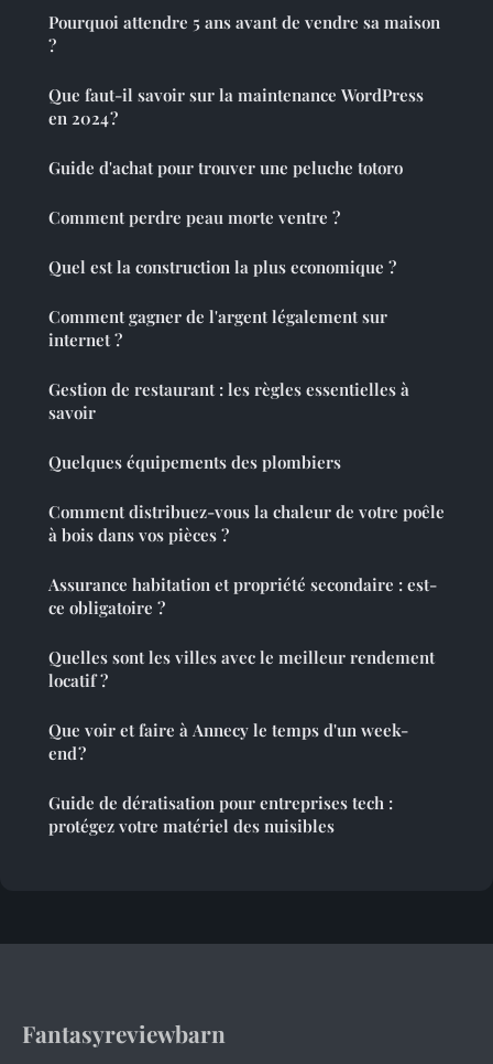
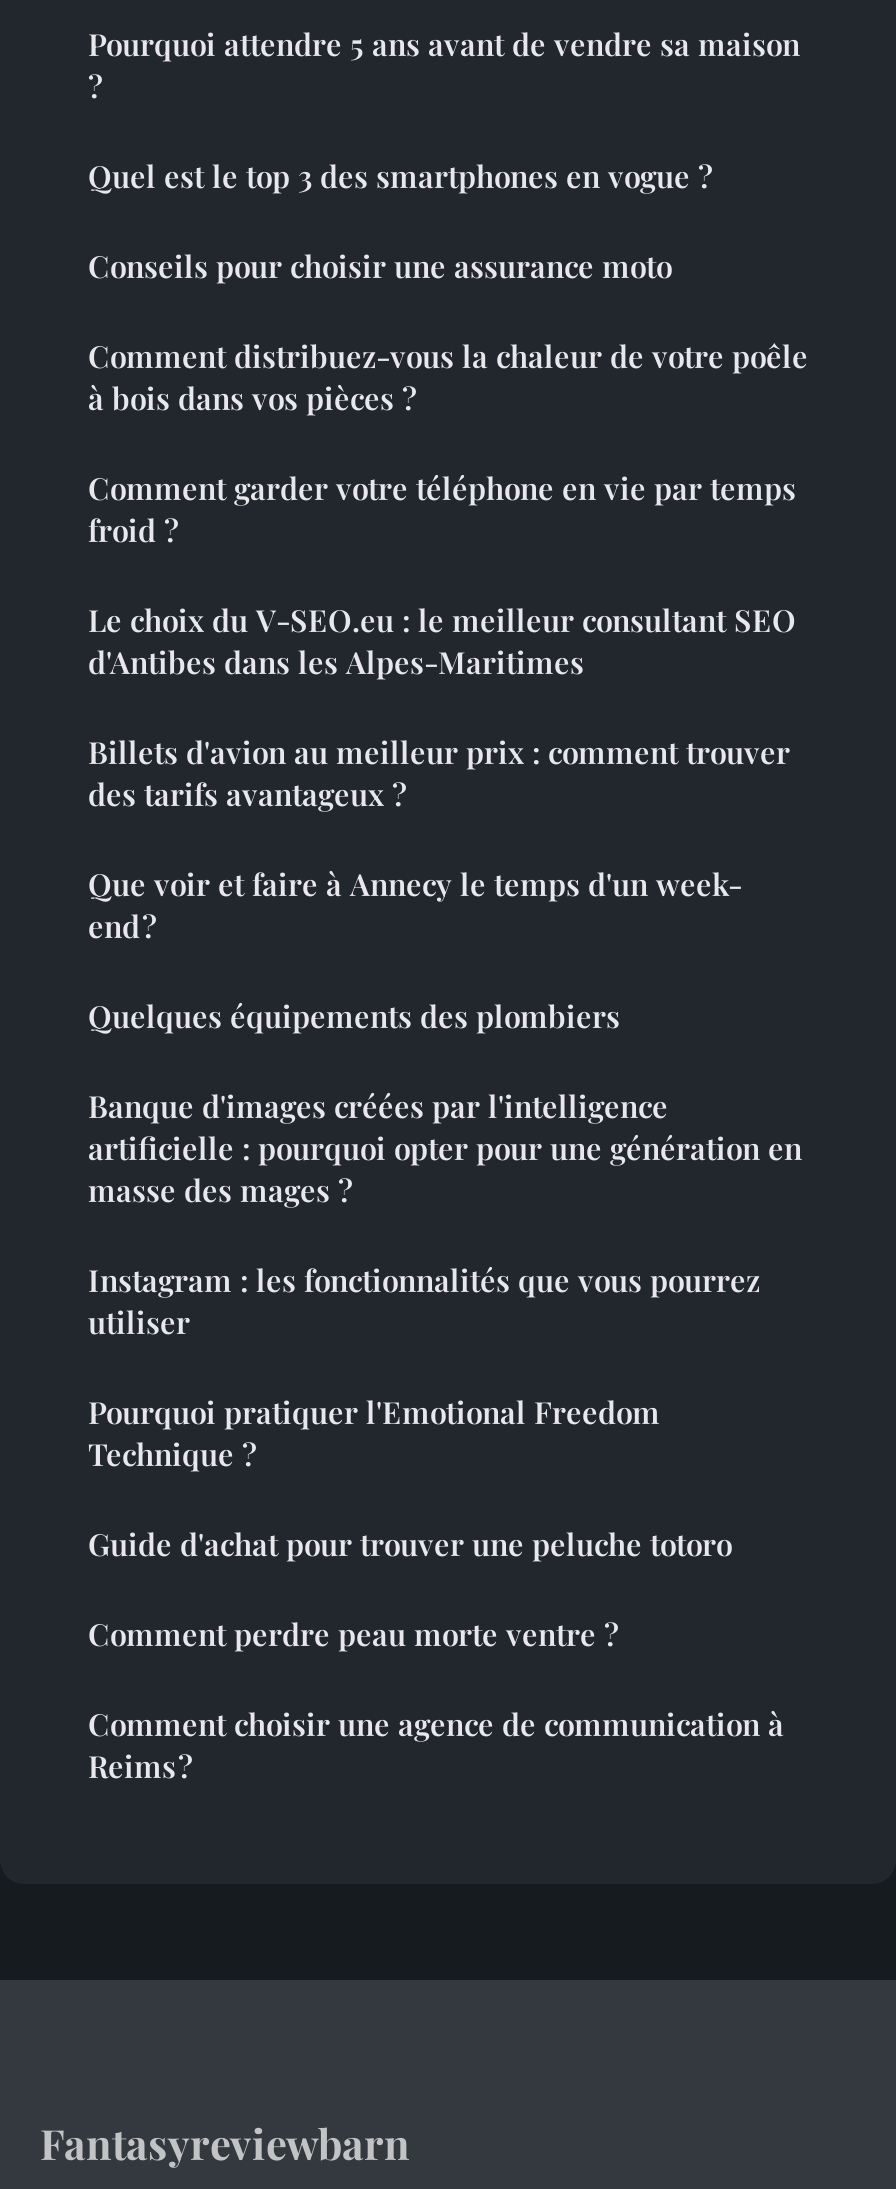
- Que faut-il savoir sur la maintenance WordPress
- en 2024 ?
+ Quel est le top 3 des smartphones en vogue ?
+ Conseils pour choisir une assurance moto
+ Comment garder votre téléphone en vie par temps
+ froid ?
+ Le choix du V-SEO.eu : le meilleur consultant SEO
+ d'Antibes dans les Alpes-Maritimes
+ Billets d'avion au meilleur prix : comment trouver
+ des tarifs avantageux ?
+ Banque d'images créées par l'intelligence
+ artificielle : pourquoi opter pour une génération en
+ masse des mages ?
+ Instagram : les fonctionnalités que vous pourrez
+ utiliser
+ Pourquoi pratiquer l'Emotional Freedom
+ Technique ?

moved down: Guide d'achat pour trouver une peluche totoro | Comment perdre peau morte ventre ?

- Quel est la construction la plus economique ?
- Comment gagner de l'argent légalement sur
- internet ?
- Gestion de restaurant : les règles essentielles à
- savoir
- Assurance habitation et propriété secondaire : est-
- ce obligatoire ?
- Quelles sont les villes avec le meilleur rendement
- locatif ?
- Guide de dératisation pour entreprises tech :
- protégez votre matériel des nuisibles
+ Comment choisir une agence de communication à
+ Reims ?

moved up: Quelques équipements des plombiers | Comment distribuez-vous la chaleur de votre poêle | à bois dans vos pièces ?

moved up: Que voir et faire à Annecy le temps d'un week- | end ?
